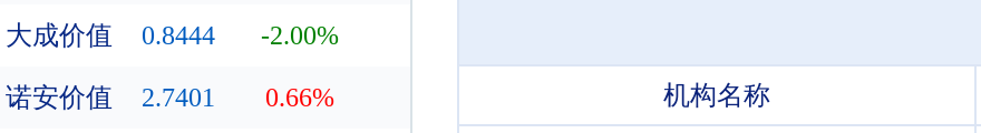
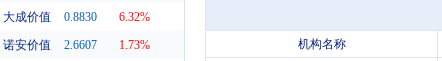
- 0.8444
+ 0.8830

- -2.00%
+ 6.32%

- 2.7401
+ 2.6607

- 0.66%
+ 1.73%
